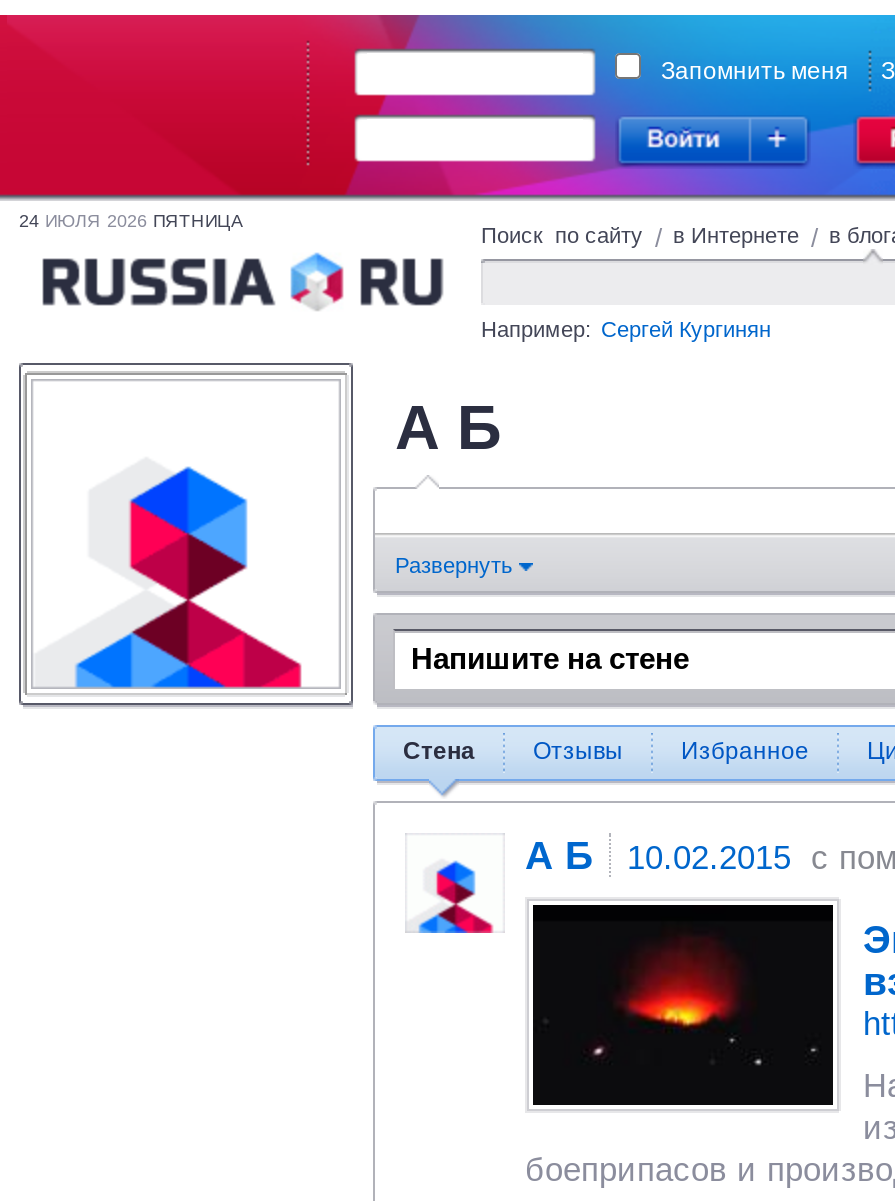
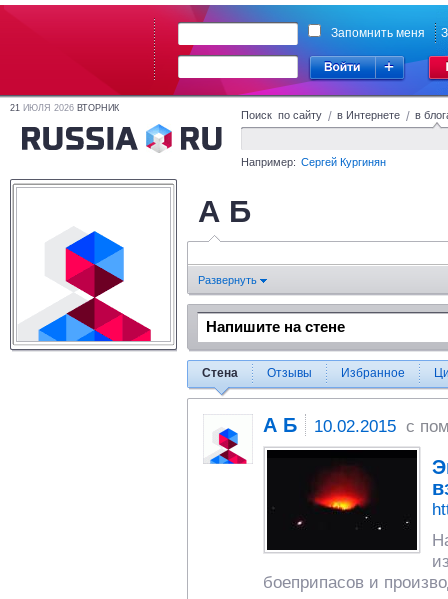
- 24 ИЮЛЯ 2026 ПЯТНИЦА
+ 21 ИЮЛЯ 2026 ВТОРНИК
